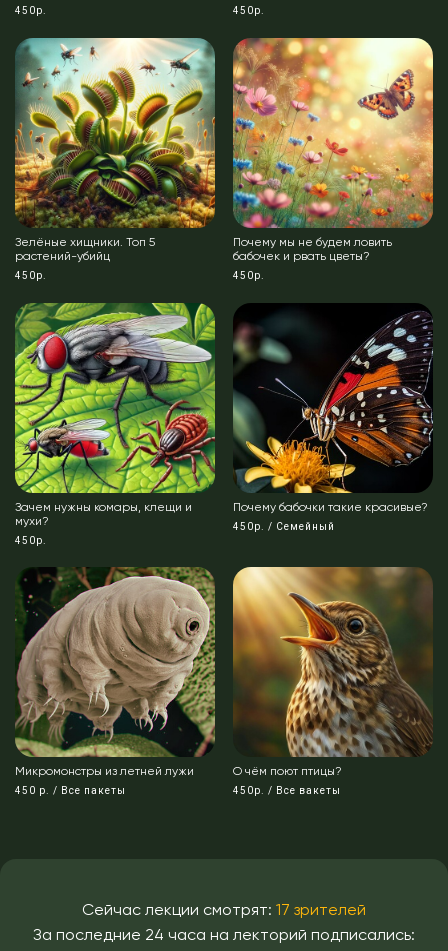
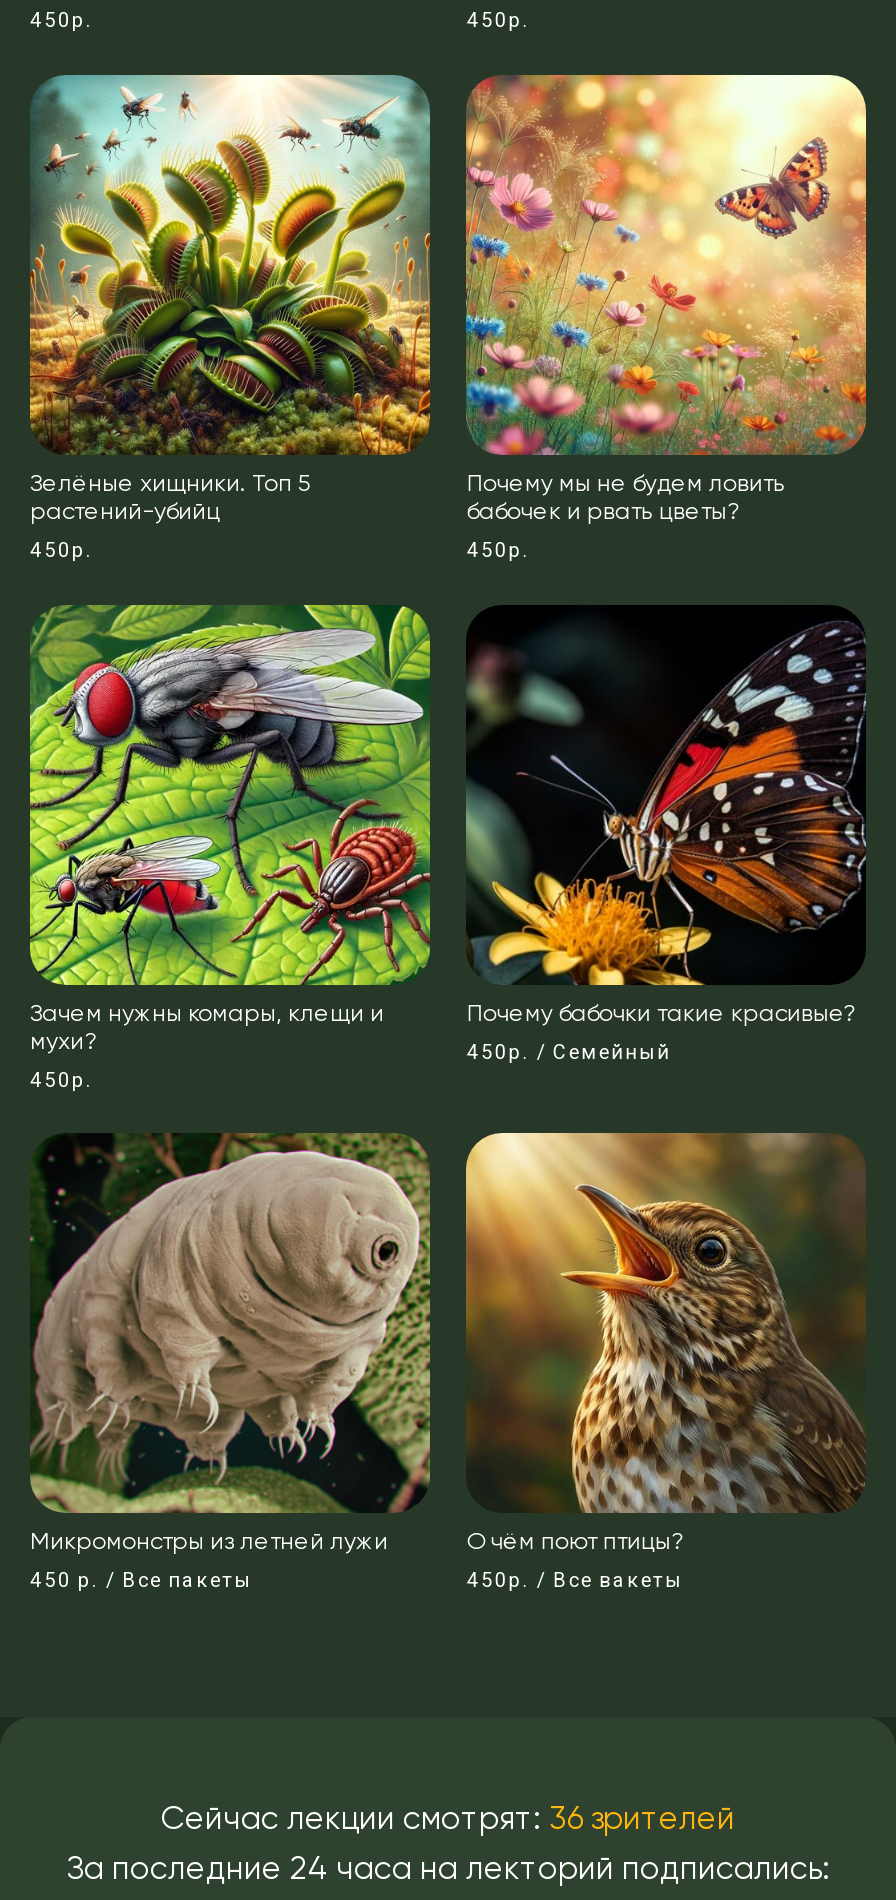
- Сейчас лекции смотрят: 17 зрителей
+ Сейчас лекции смотрят: 36 зрителей
